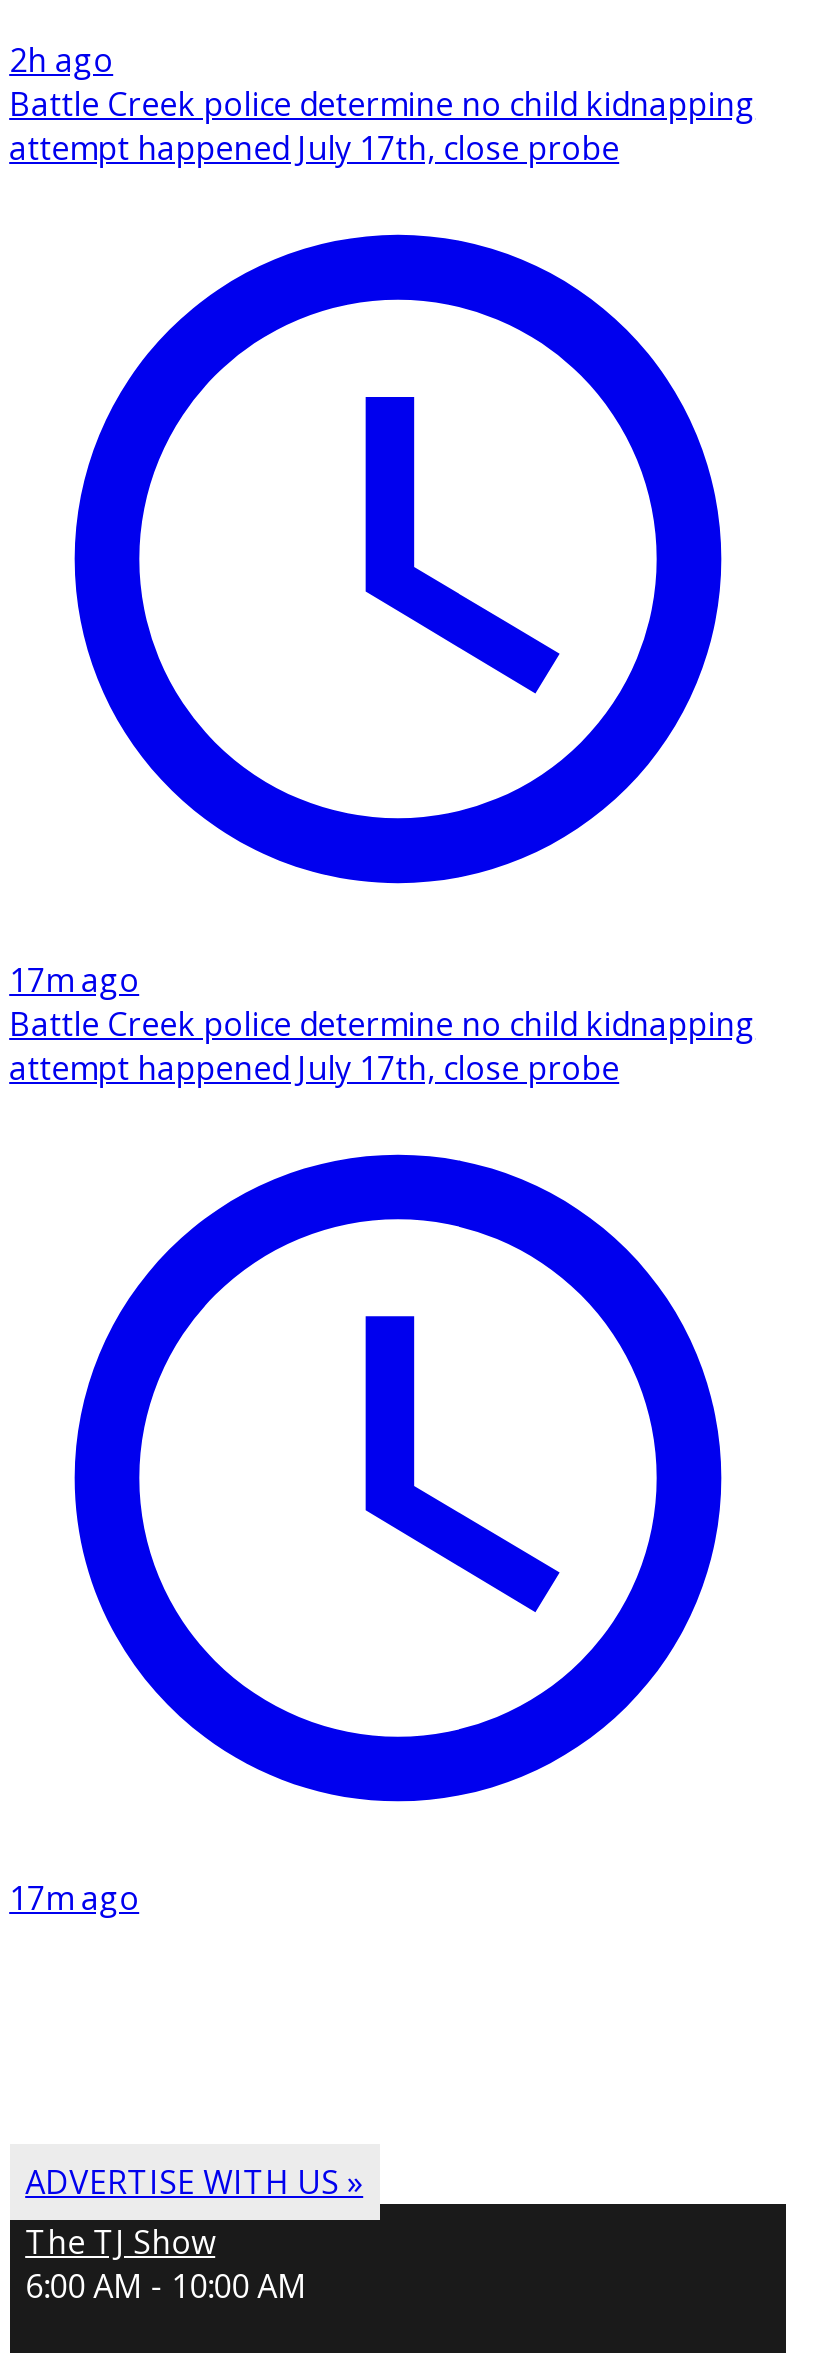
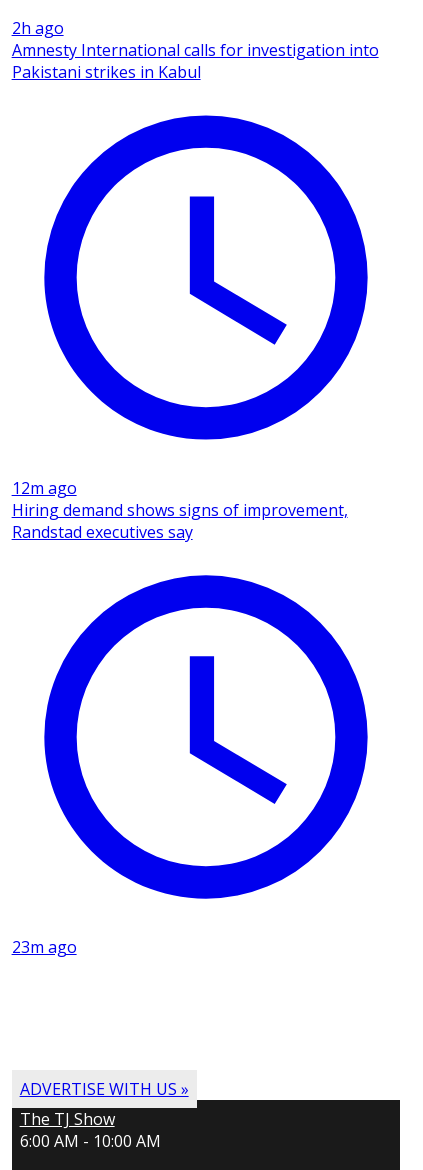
- Battle Creek police determine no child kidnapping
- attempt happened July 17th, close probe
+ Amnesty International calls for investigation into
+ Pakistani strikes in Kabul

- 17m ago
- Battle Creek police determine no child kidnapping
- attempt happened July 17th, close probe
+ 12m ago
+ Hiring demand shows signs of improvement,
+ Randstad executives say

- 17m ago
+ 23m ago
